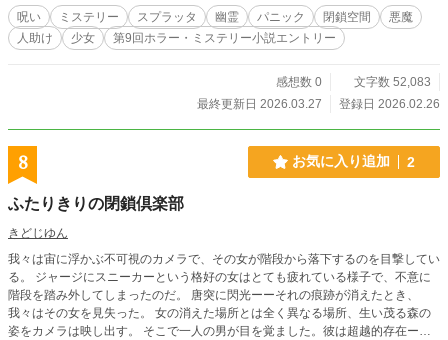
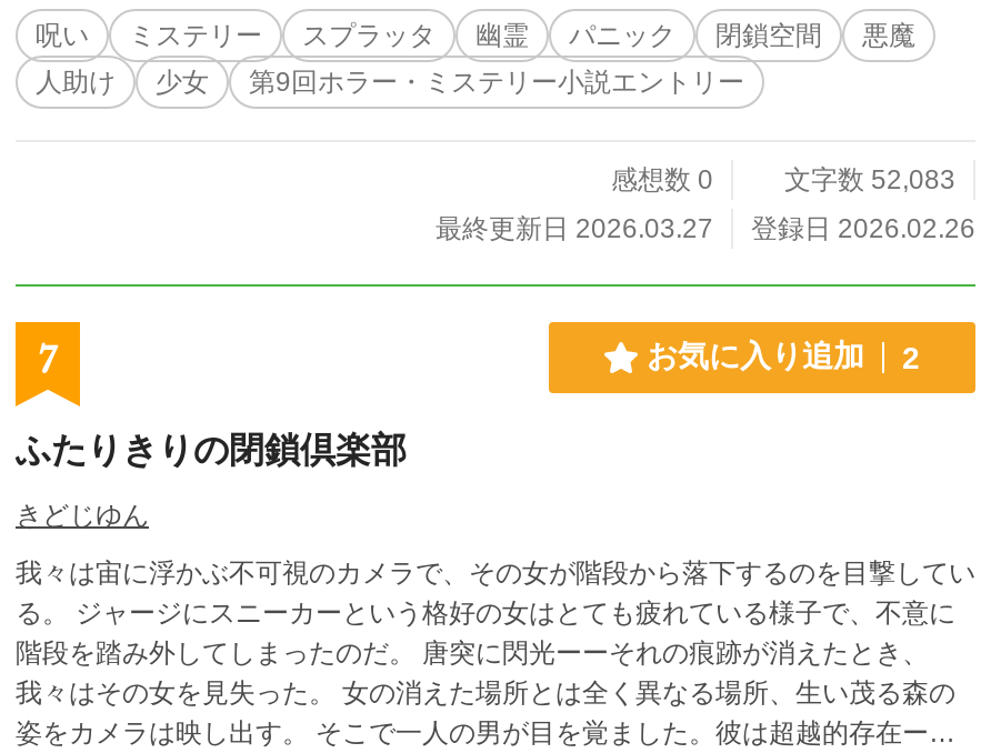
- 8
+ 7
